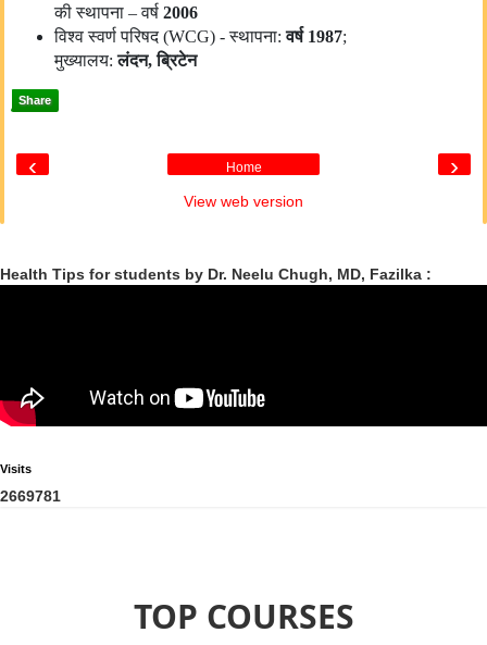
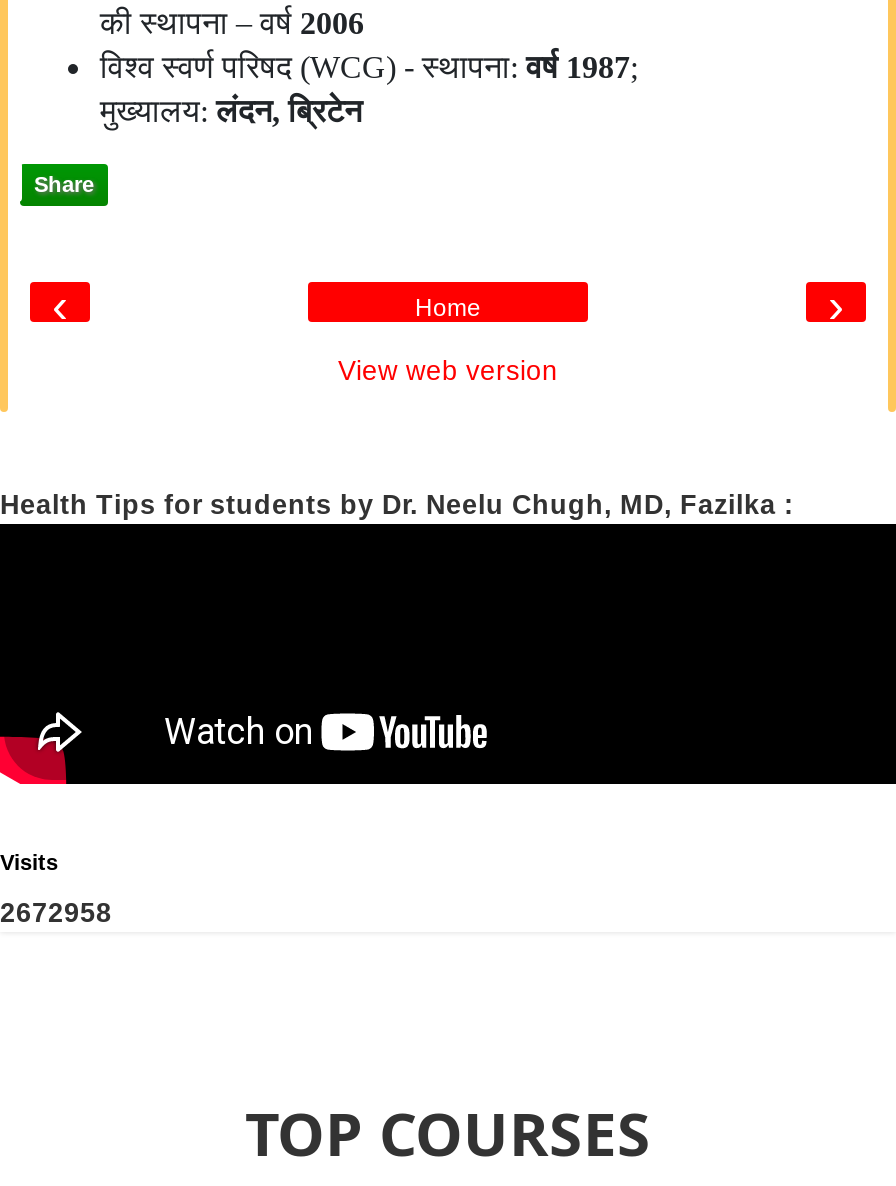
- 2669781
+ 2672958
